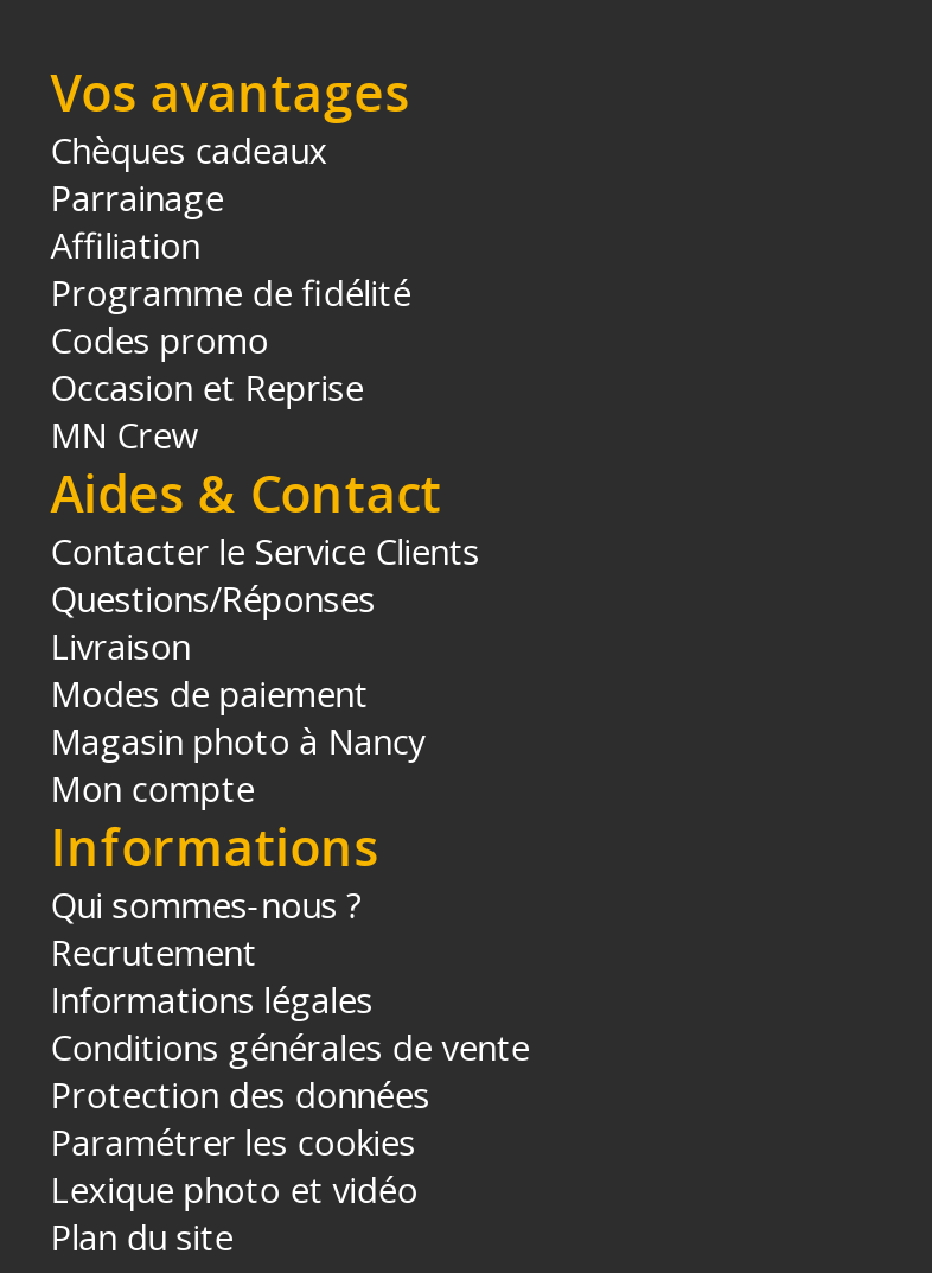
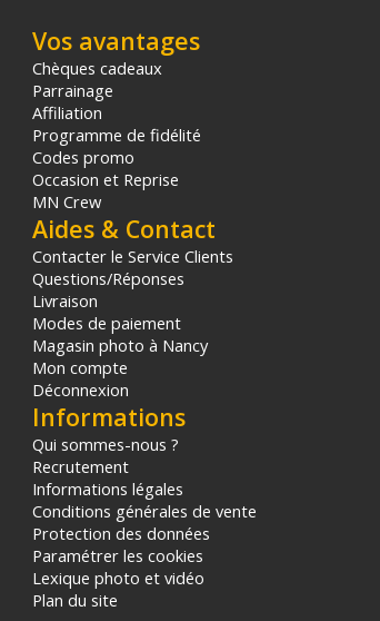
+ Déconnexion
